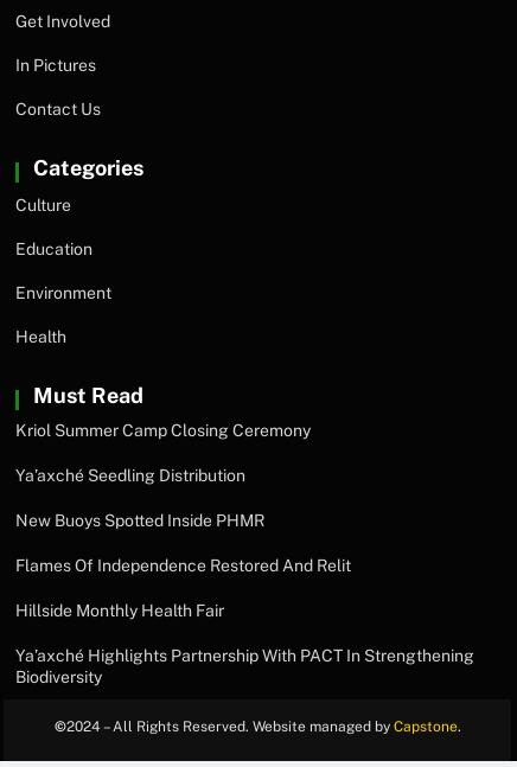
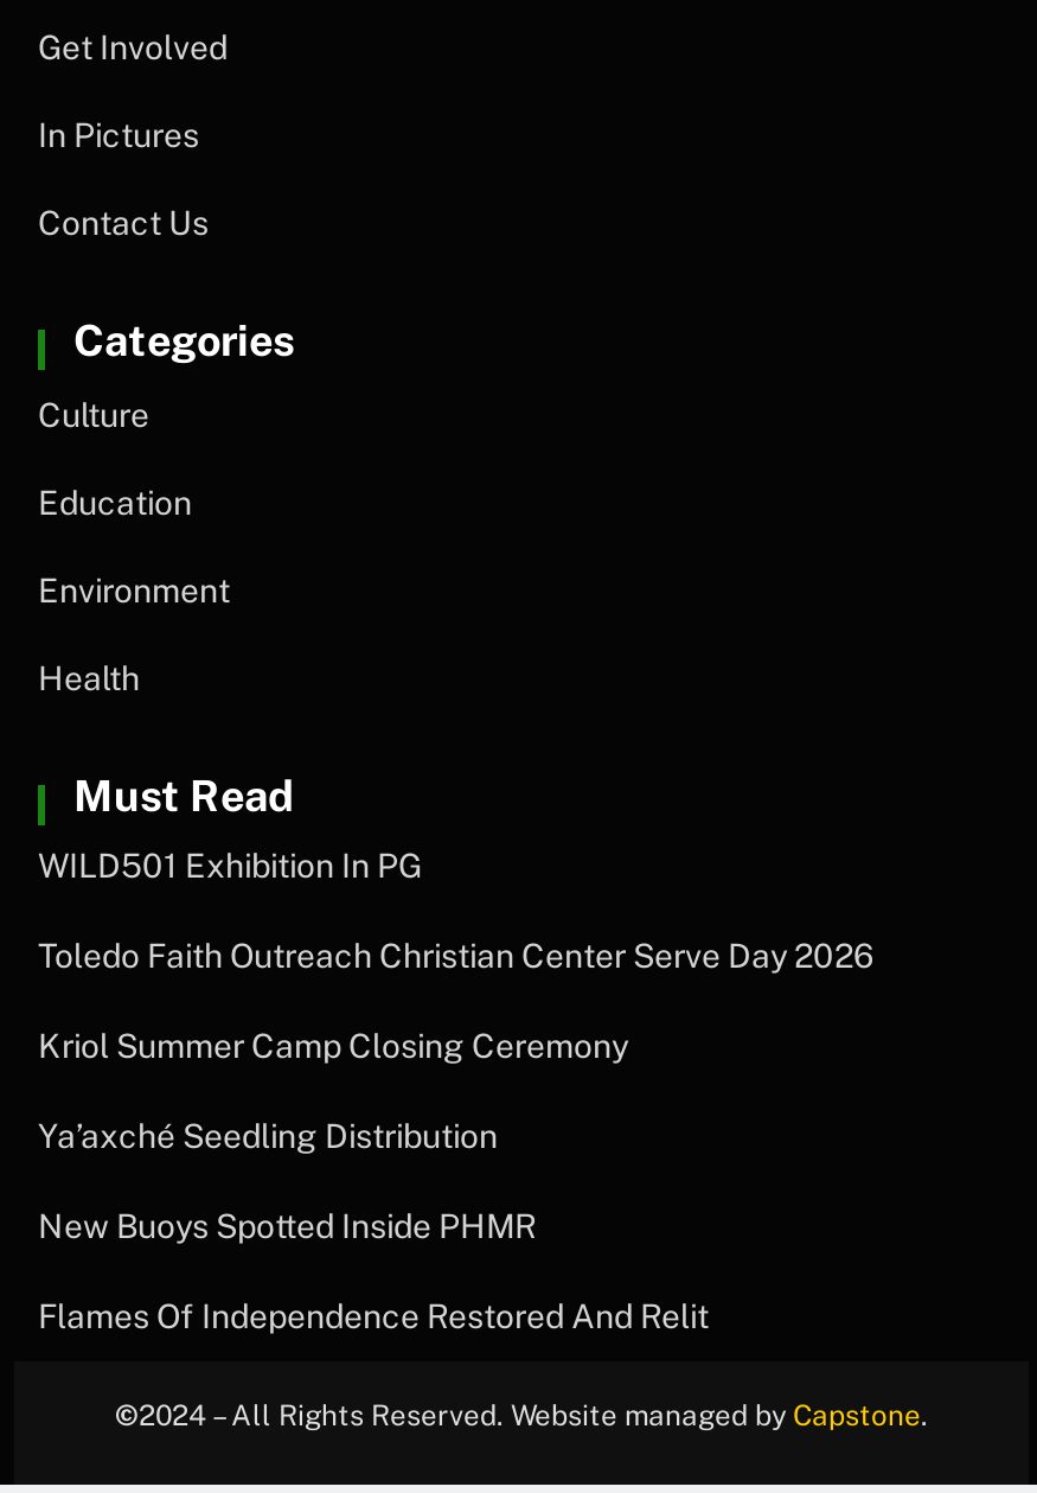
+ WILD501 Exhibition In PG
+ Toledo Faith Outreach Christian Center Serve Day 2026

moved down: Kriol Summer Camp Closing Ceremony | Ya’axché Seedling Distribution | New Buoys Spotted Inside PHMR | Flames Of Independence Restored And Relit

- Hillside Monthly Health Fair
- Ya’axché Highlights Partnership With PACT In Strengthening
- Biodiversity
